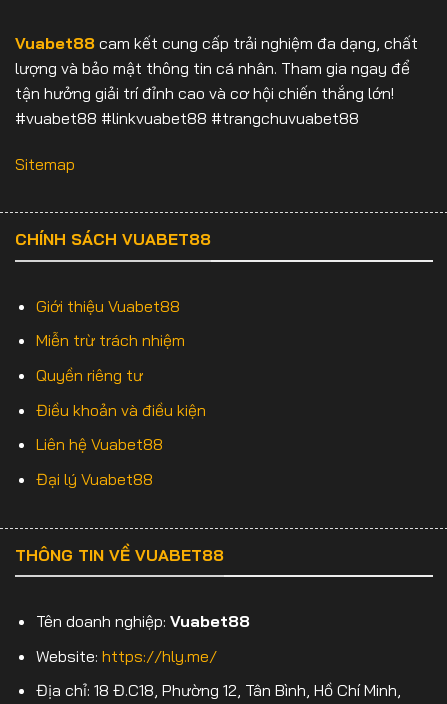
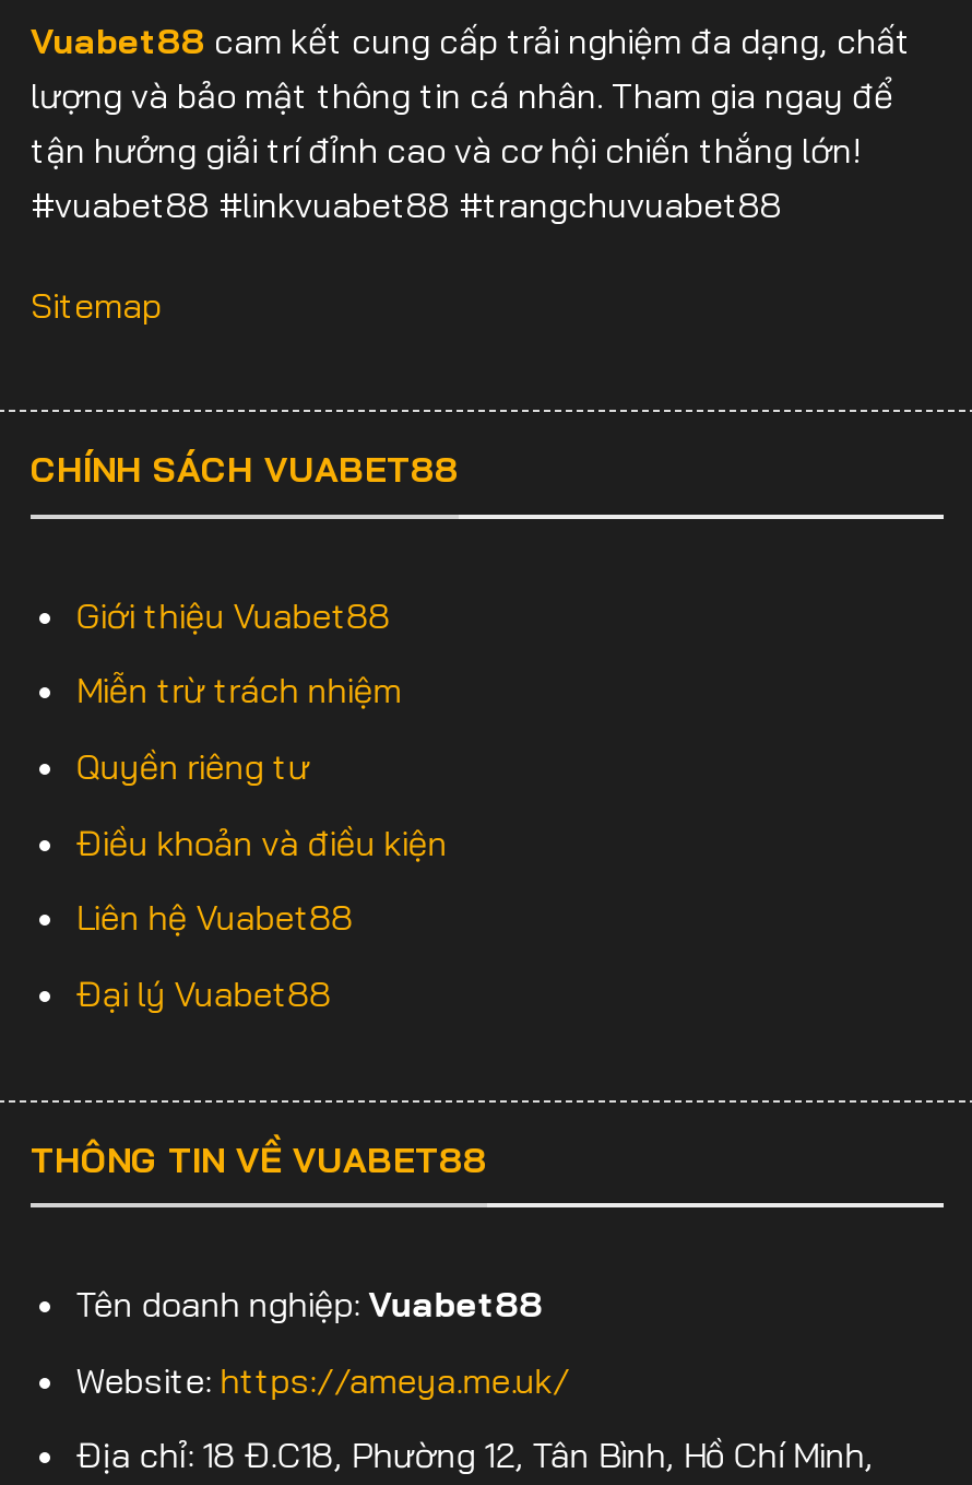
- Website: https://hly.me/
+ Website: https://ameya.me.uk/
